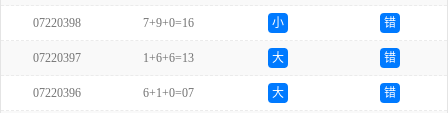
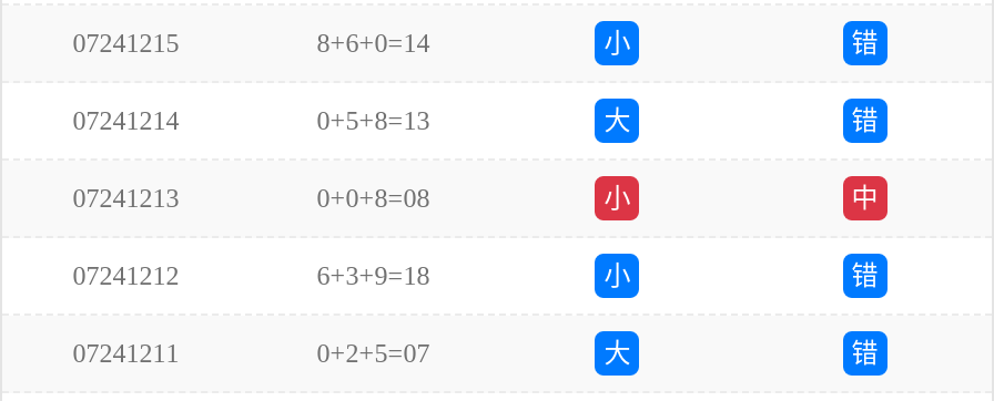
- 07220398
+ 07241215

- 7+9+0=16
+ 8+6+0=14

- 07220397
+ 07241214

- 1+6+6=13
+ 0+5+8=13

- 07220396
- 6+1+0=07
+ 07241213
+ 0+0+8=08
+ 小
+ 中
+ 07241212
+ 6+3+9=18
+ 小
+ 错
+ 07241211
+ 0+2+5=07
